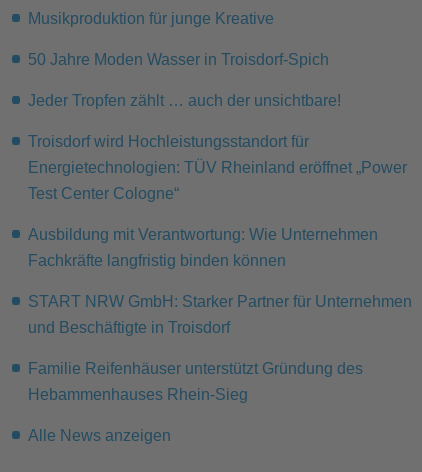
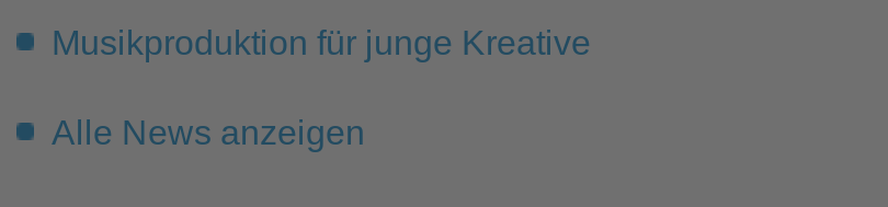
- 50 Jahre Moden Wasser in Troisdorf-Spich
- Jeder Tropfen zählt … auch der unsichtbare!
- Troisdorf wird Hochleistungsstandort für
- Energietechnologien: TÜV Rheinland eröffnet „Power
- Test Center Cologne“
- Ausbildung mit Verantwortung: Wie Unternehmen
- Fachkräfte langfristig binden können
- START NRW GmbH: Starker Partner für Unternehmen
- und Beschäftigte in Troisdorf
- Familie Reifenhäuser unterstützt Gründung des
- Hebammenhauses Rhein-Sieg
